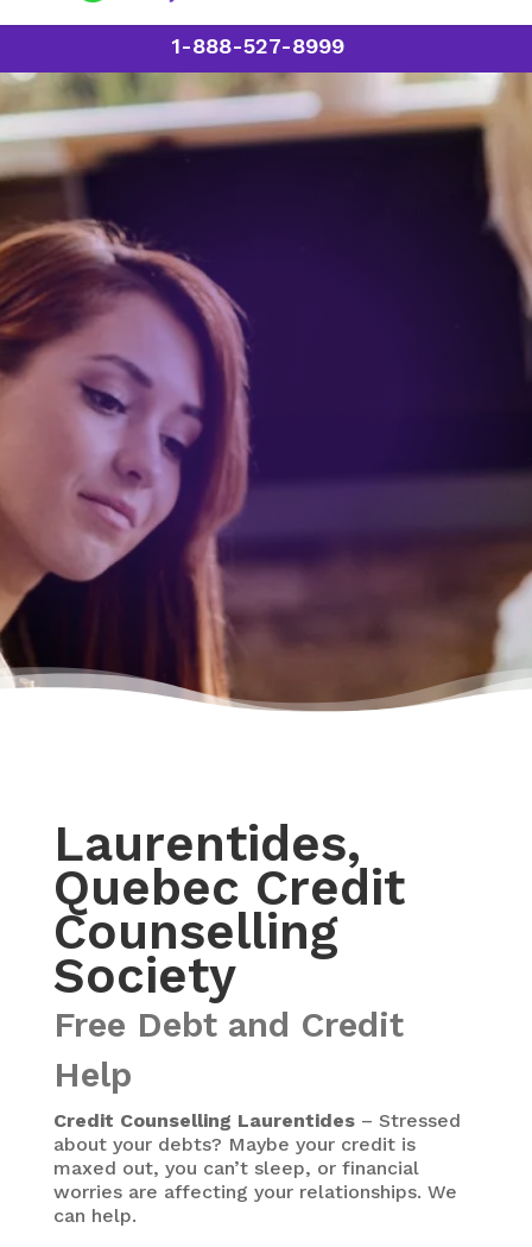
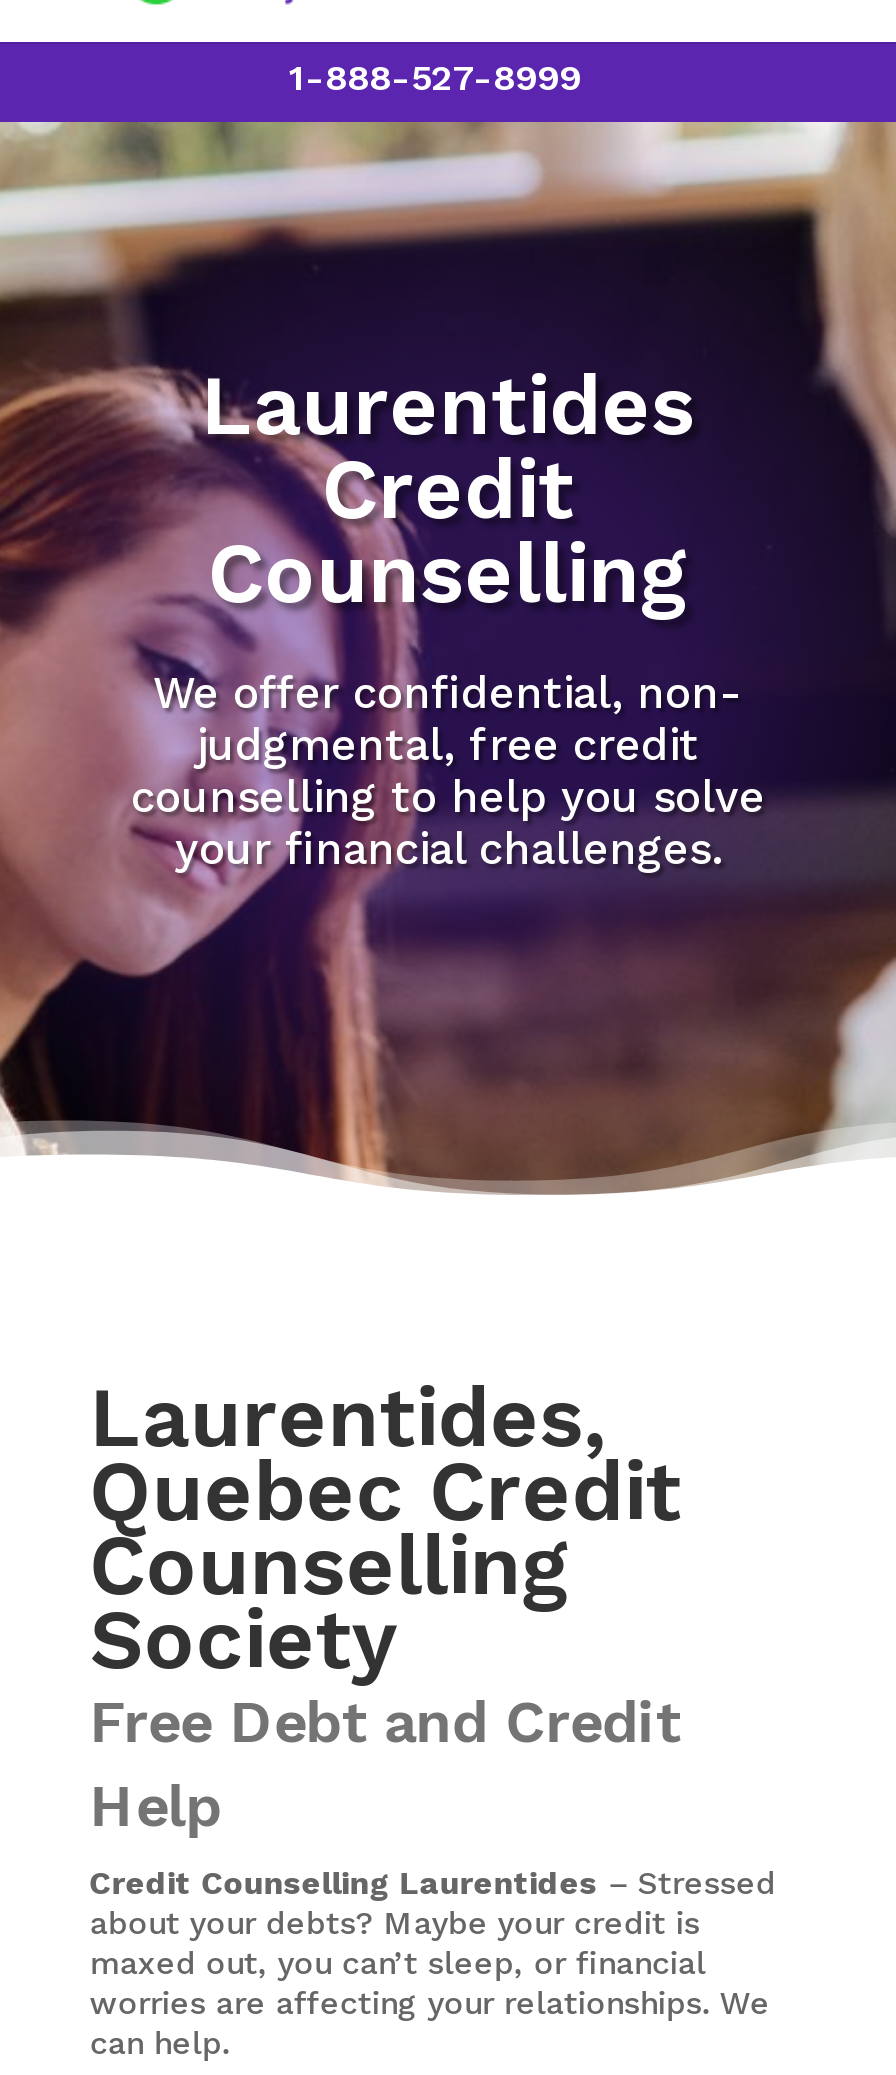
+ Laurentides
+ Credit
+ Counselling
+ We offer confidential, non-
+ judgmental, free credit
+ counselling to help you solve
+ your financial challenges.
